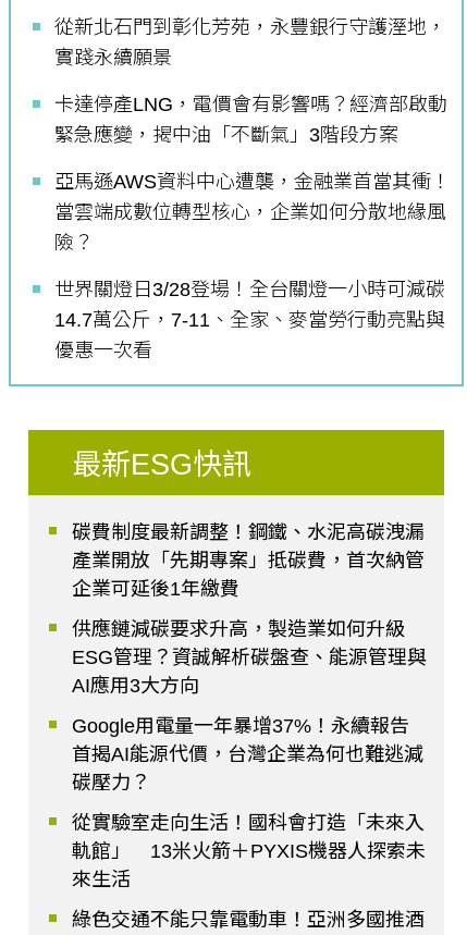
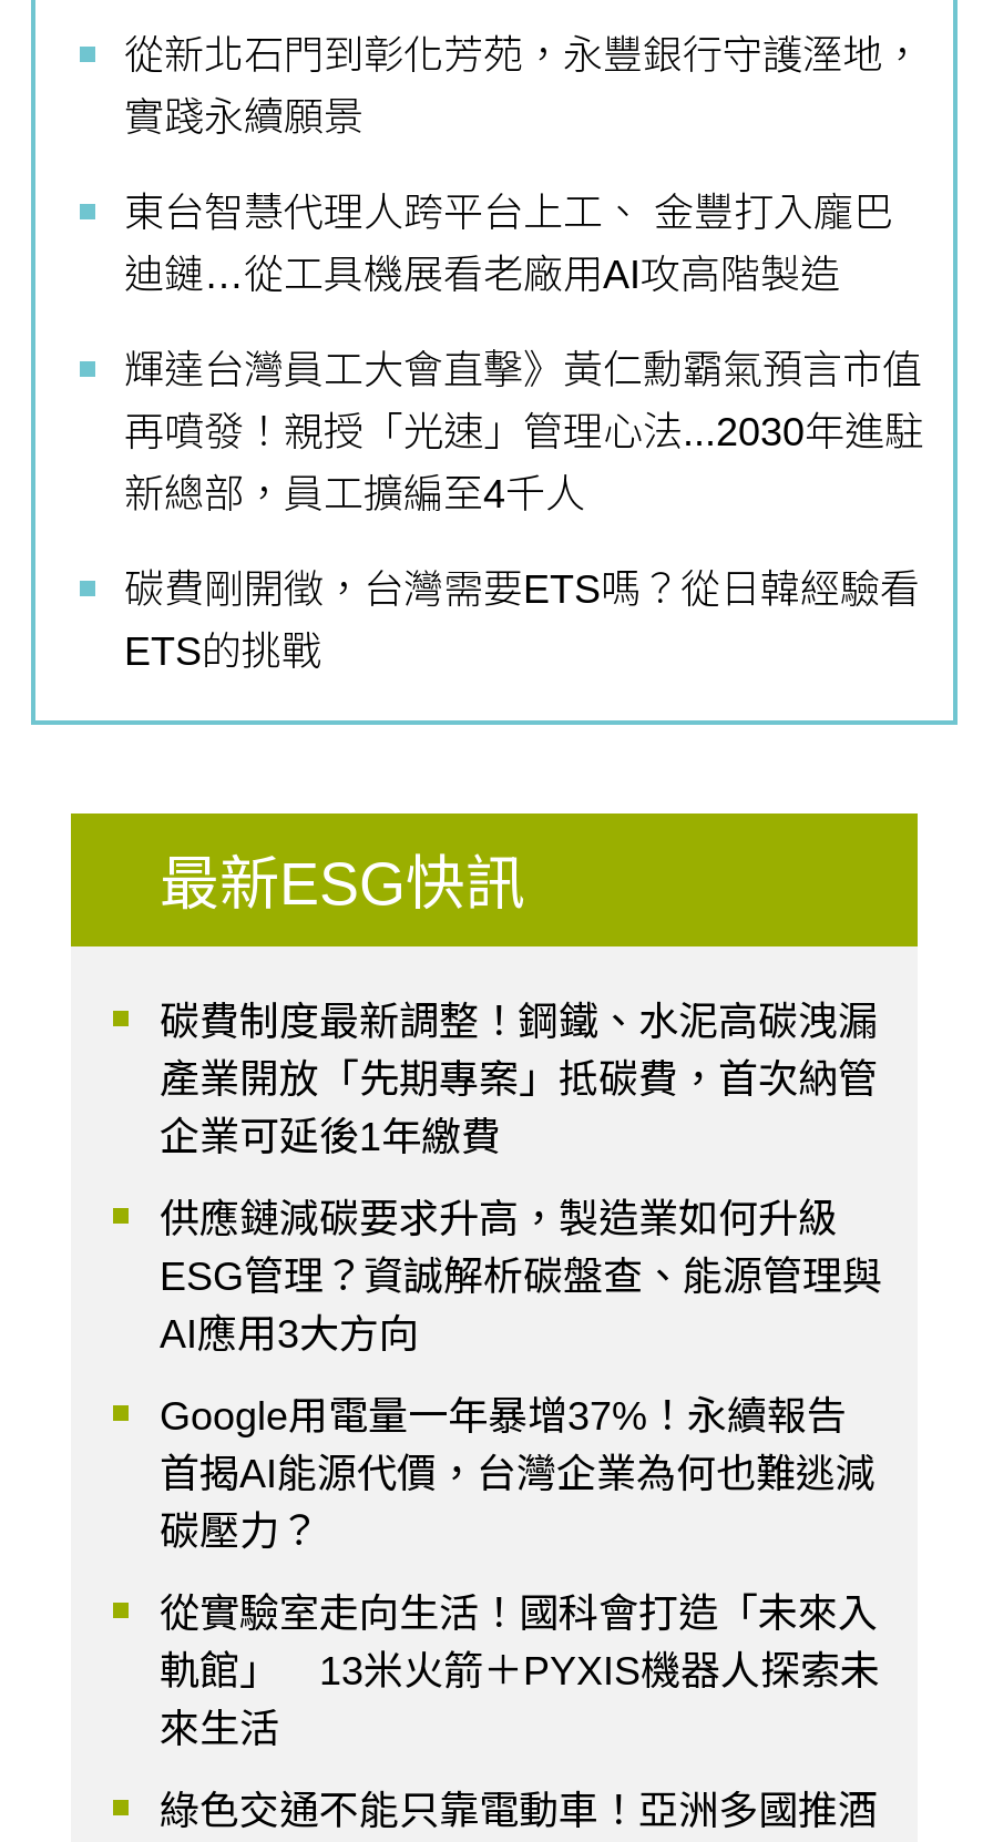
- 卡達停產LNG，電價會有影響嗎？經濟部啟動
- 緊急應變，揭中油「不斷氣」3階段方案
+ 東台智慧代理人跨平台上工、 金豐打入龐巴
+ 迪鏈…從工具機展看老廠用AI攻高階製造

- 亞馬遜AWS資料中心遭襲，金融業首當其衝！
- 當雲端成數位轉型核心，企業如何分散地緣風
- 險？
+ 輝達台灣員工大會直擊》黃仁勳霸氣預言市值
+ 再噴發！親授「光速」管理心法...2030年進駐
+ 新總部，員工擴編至4千人

- 世界關燈日3/28登場！全台關燈一小時可減碳
- 14.7萬公斤，7-11、全家、麥當勞行動亮點與
- 優惠一次看
+ 碳費剛開徵，台灣需要ETS嗎？從日韓經驗看
+ ETS的挑戰
